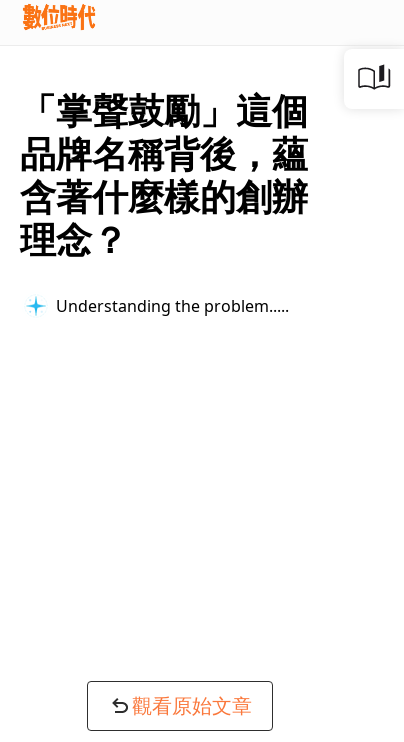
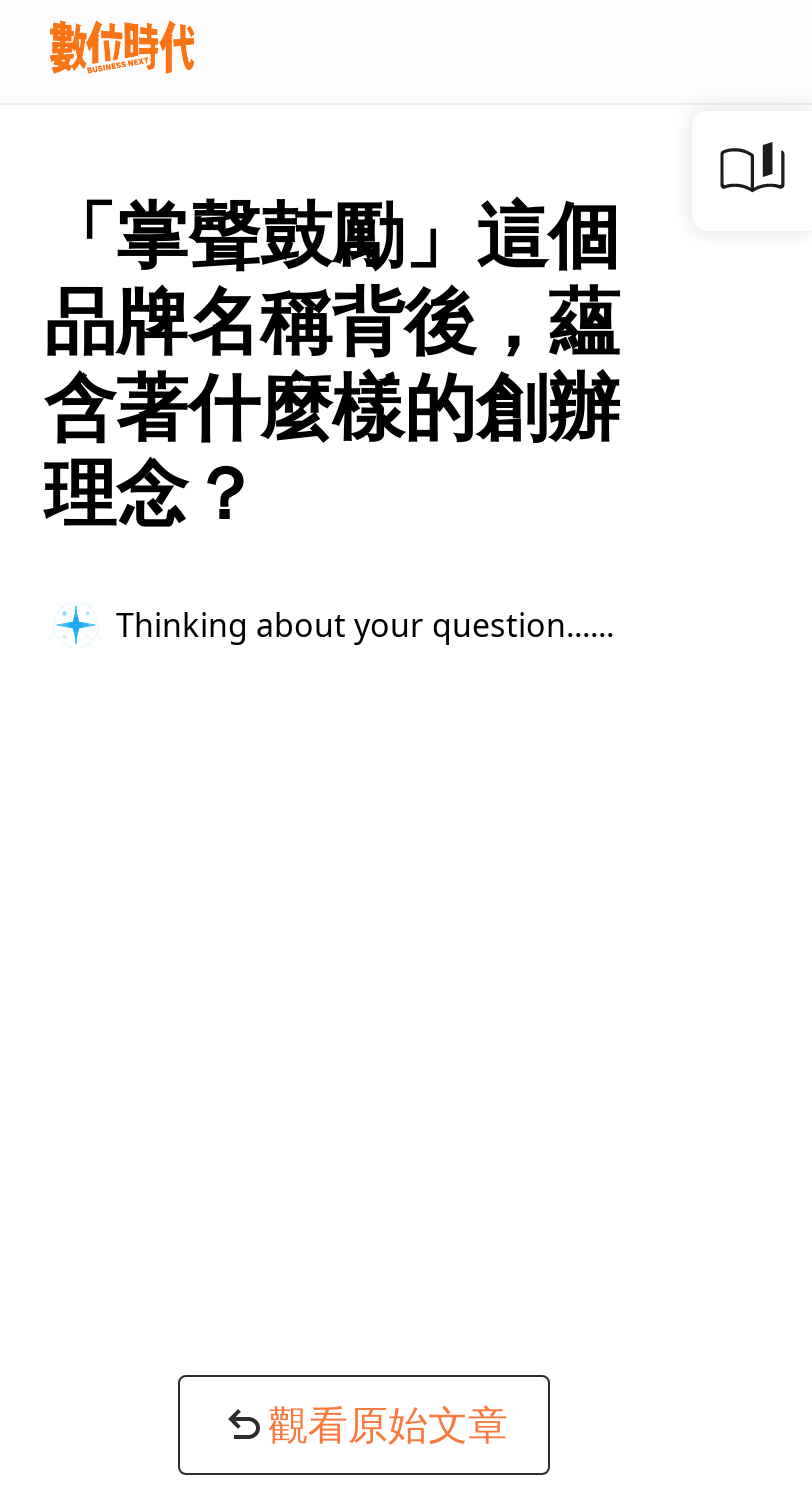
- Understanding the problem...
+ Thinking about your question...
